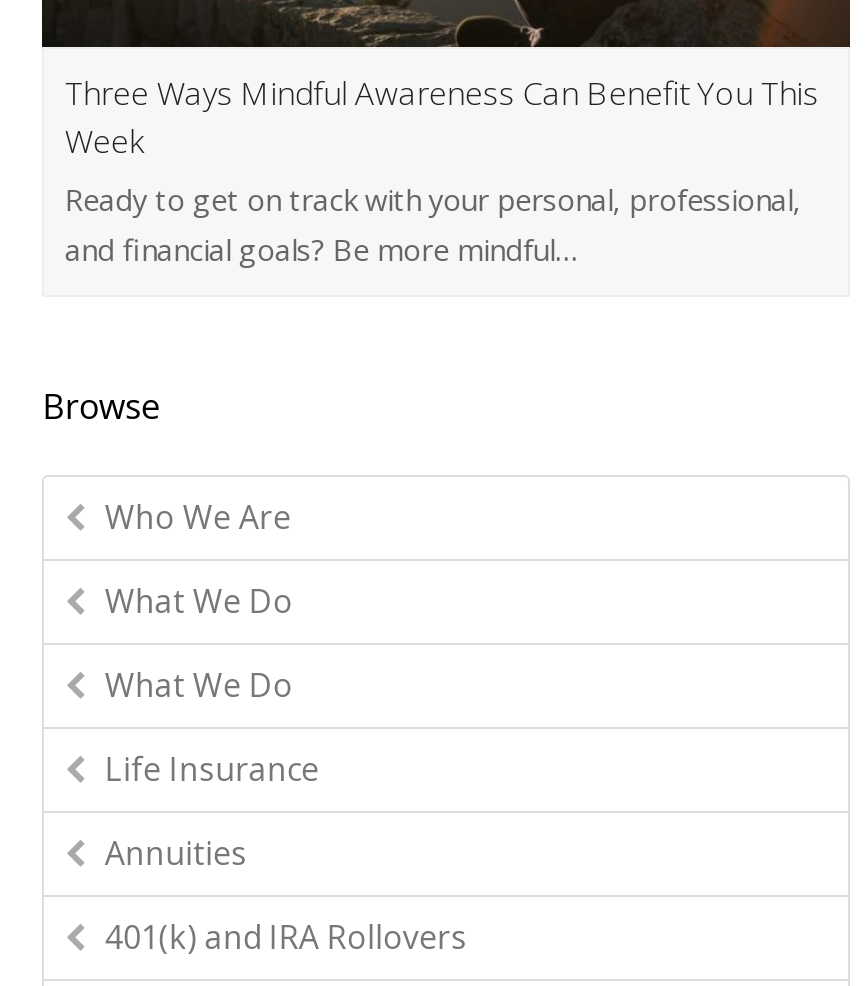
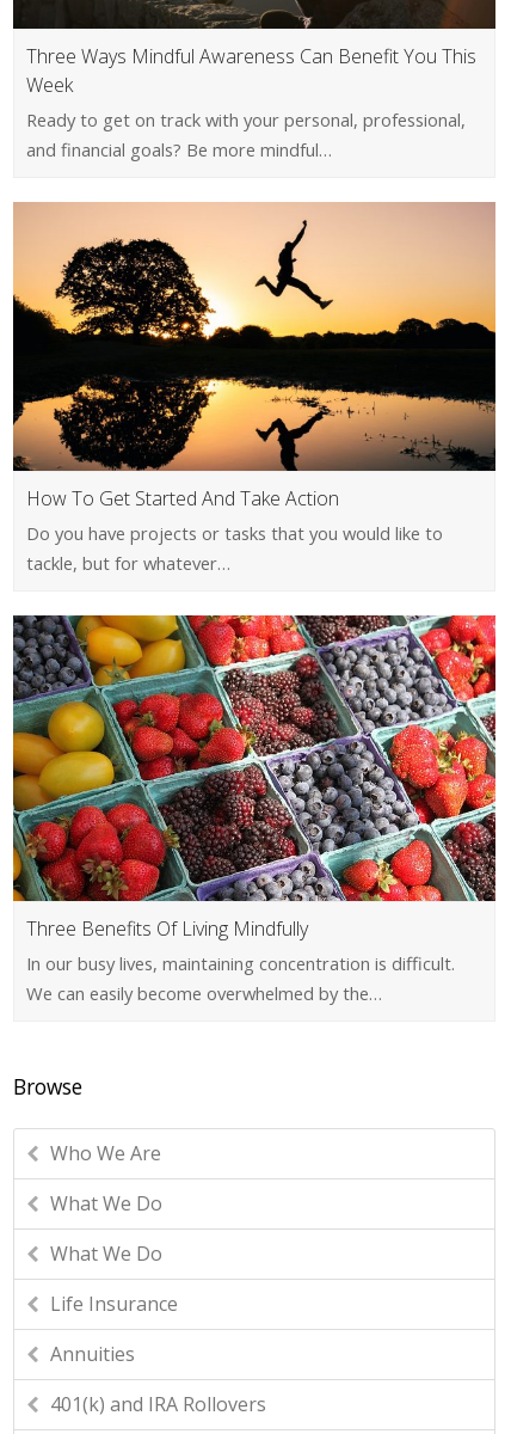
+ [image]
+ How To Get Started And Take Action
+ Do you have projects or tasks that you would like to
+ tackle, but for whatever…

+ [image]
+ Three Benefits Of Living Mindfully
+ In our busy lives, maintaining concentration is difficult.
+ We can easily become overwhelmed by the…
